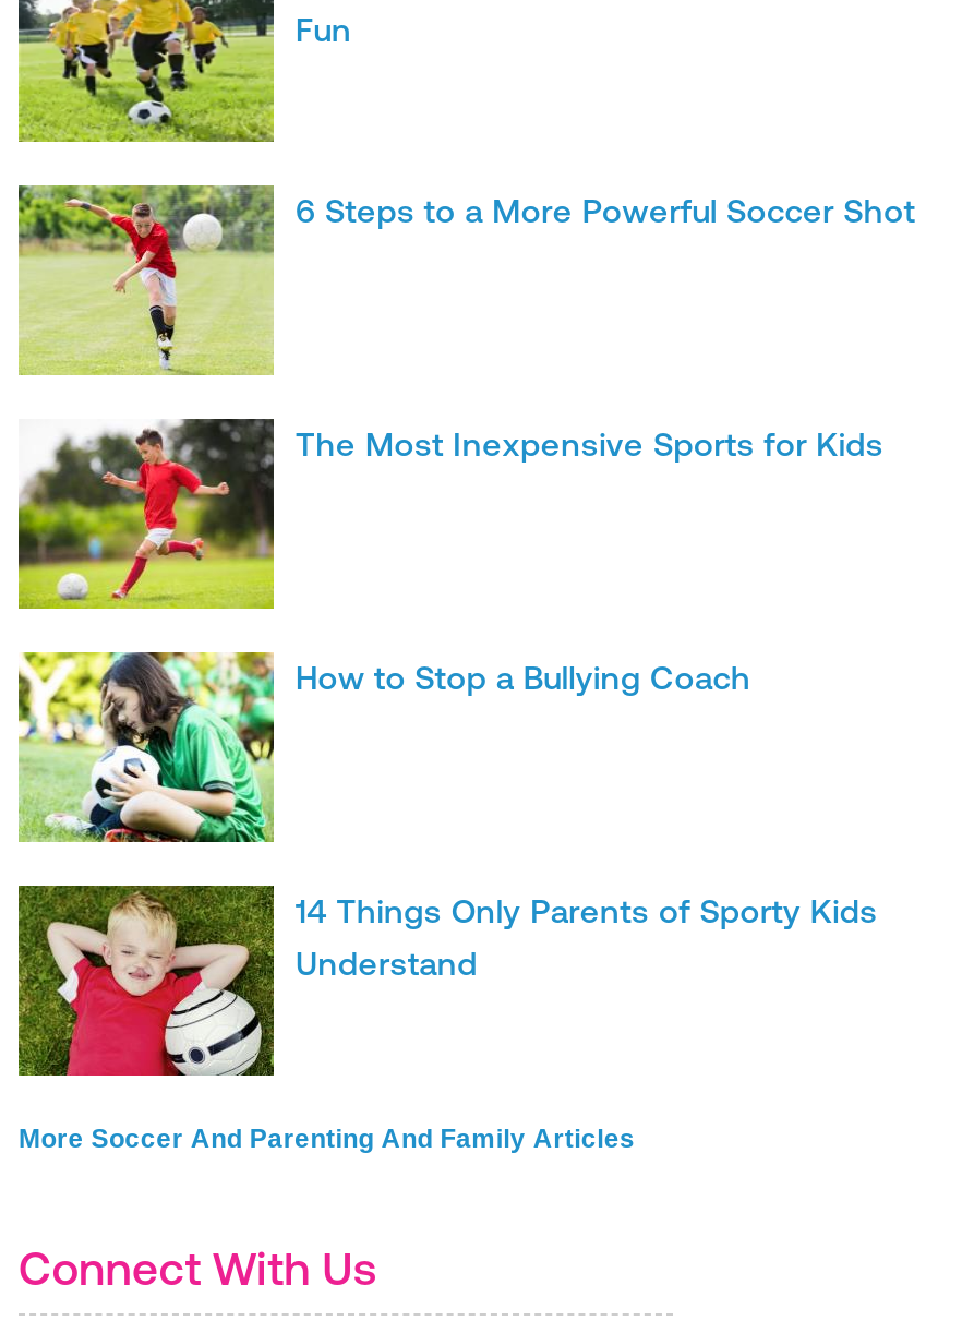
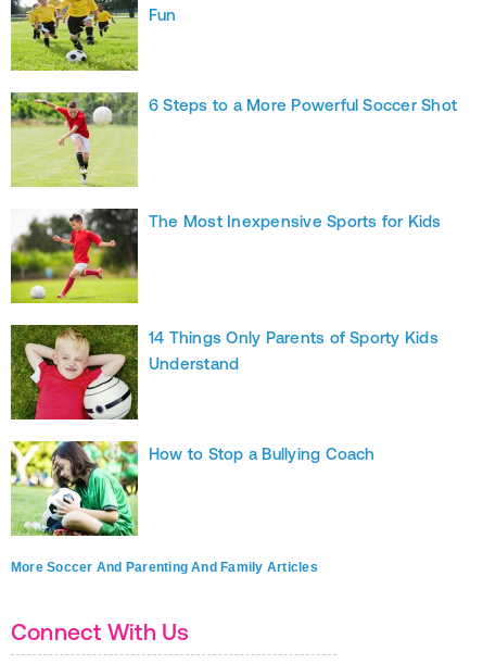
moved down: [image] | How to Stop a Bullying Coach

moved up: [image] | 14 Things Only Parents of Sporty Kids | Understand
